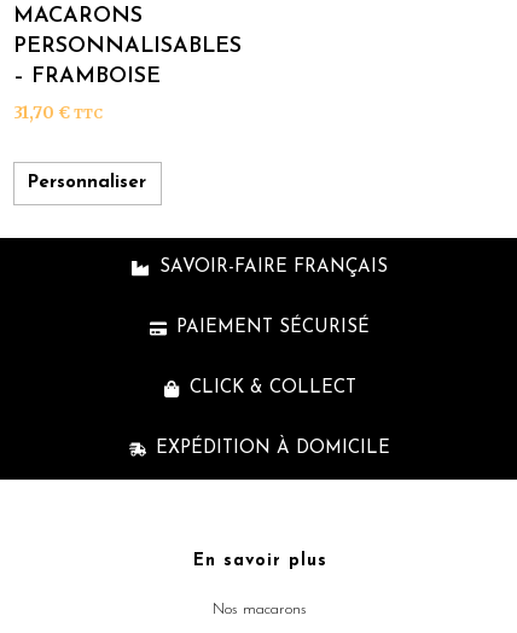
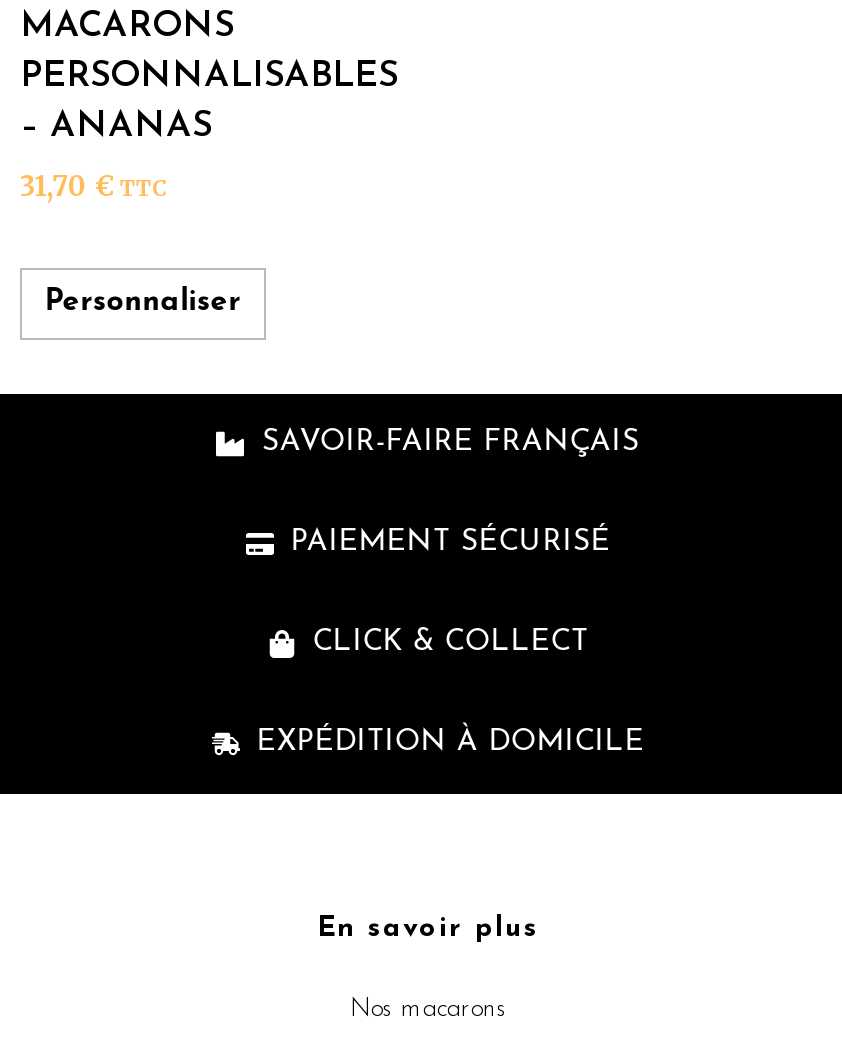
- – FRAMBOISE
+ – ANANAS
